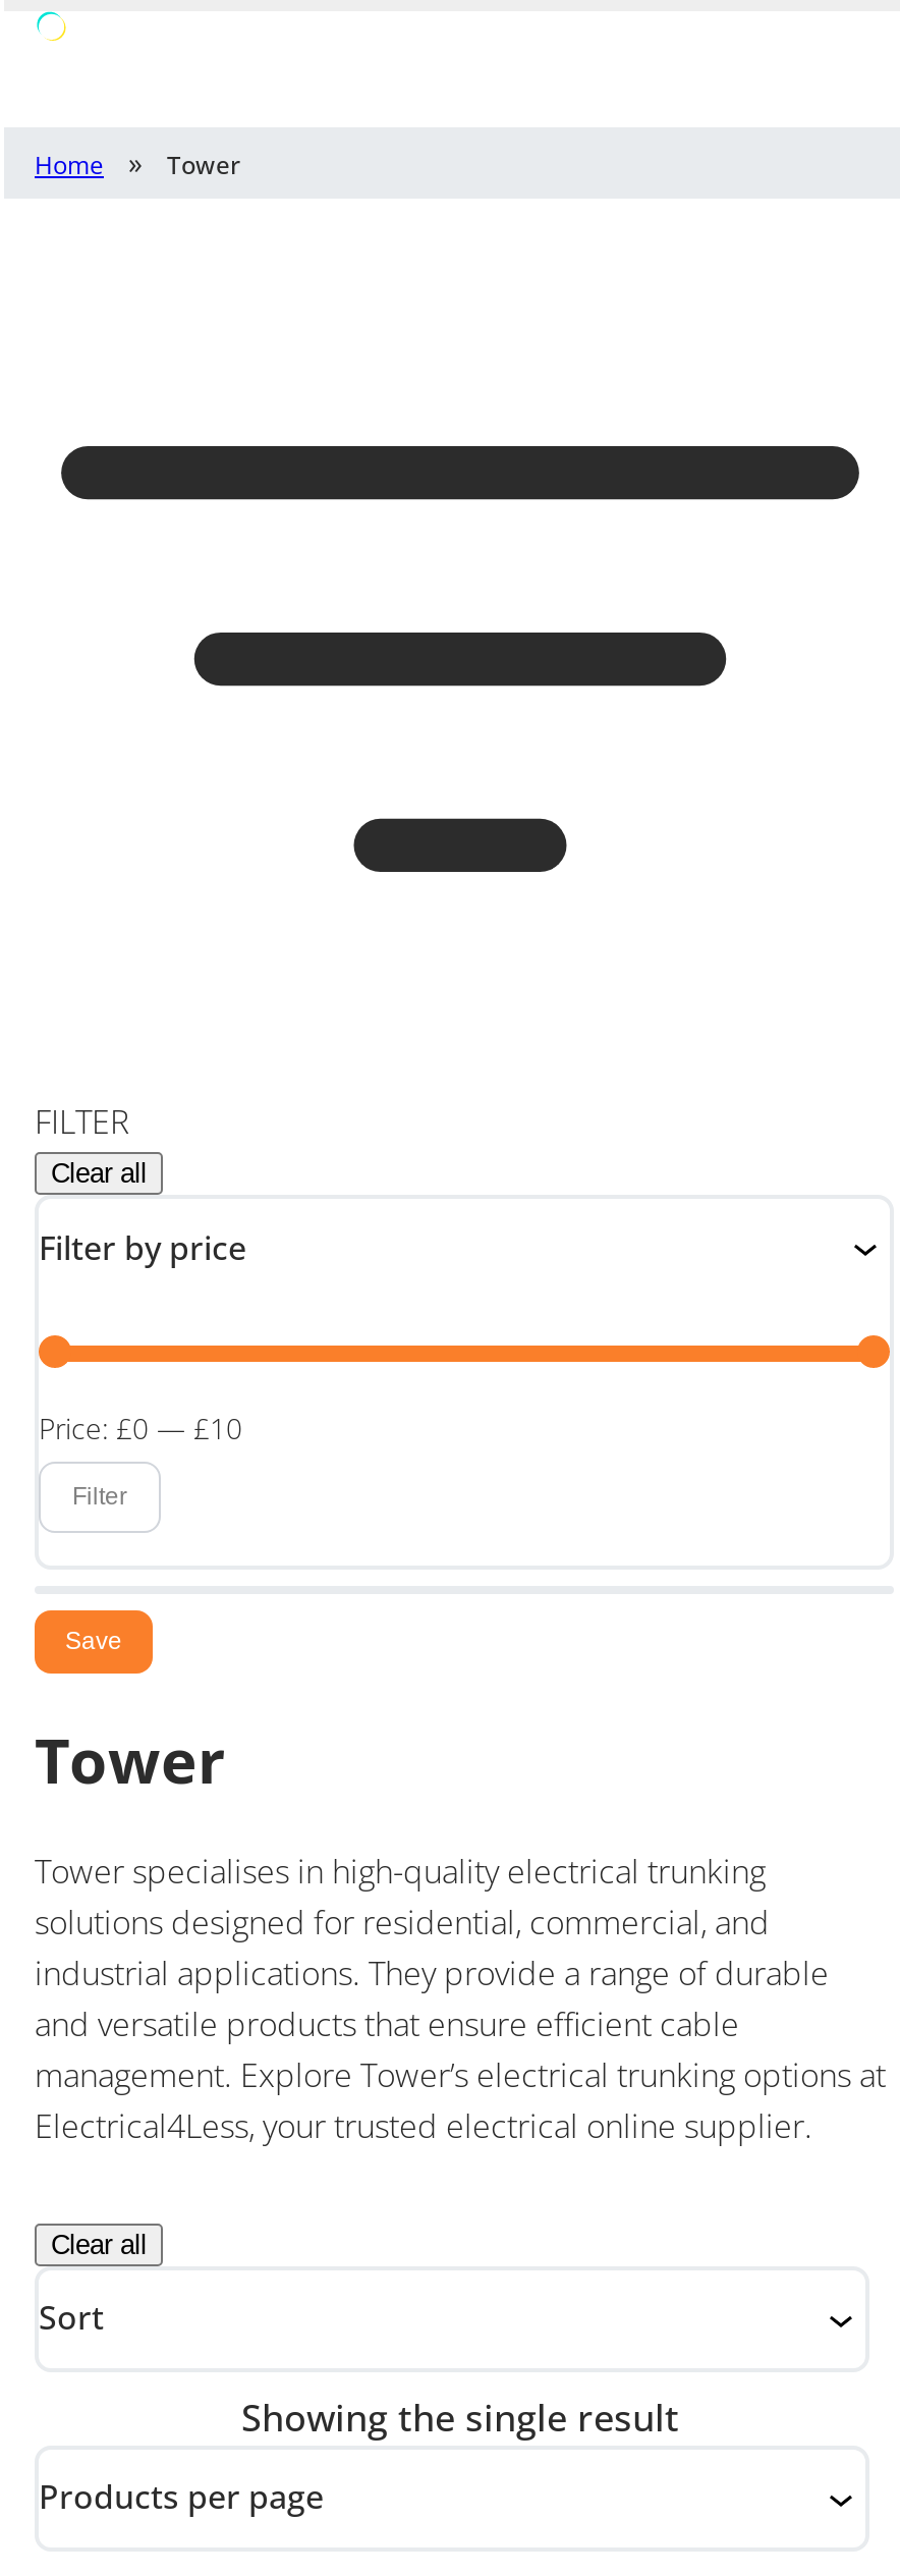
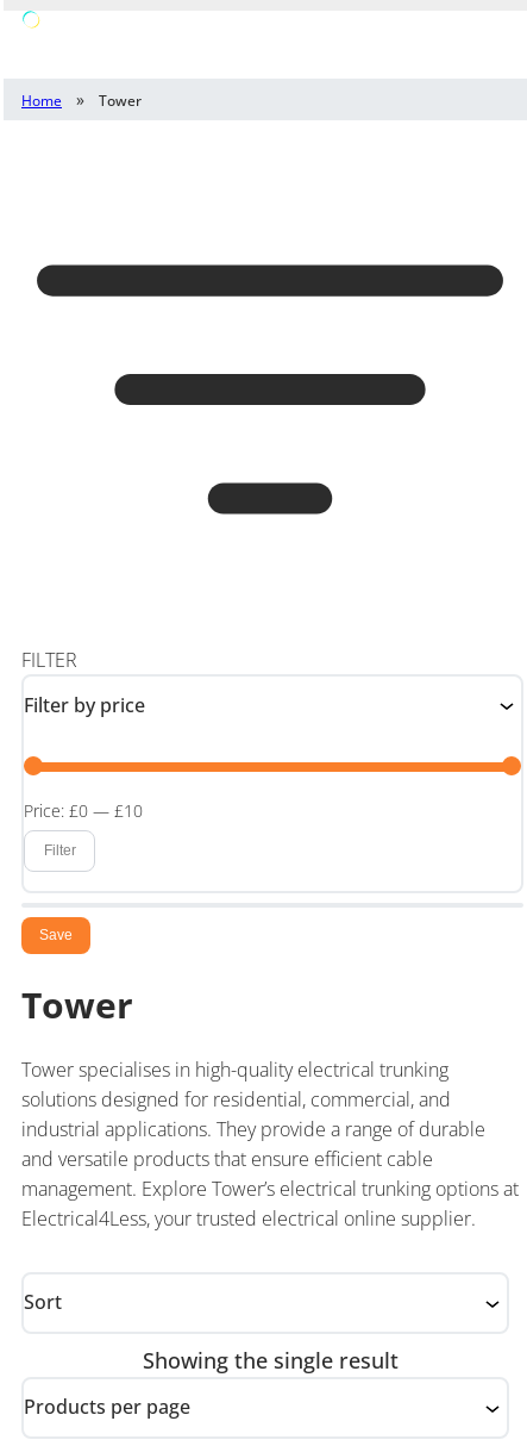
- Clear all

- Clear all
